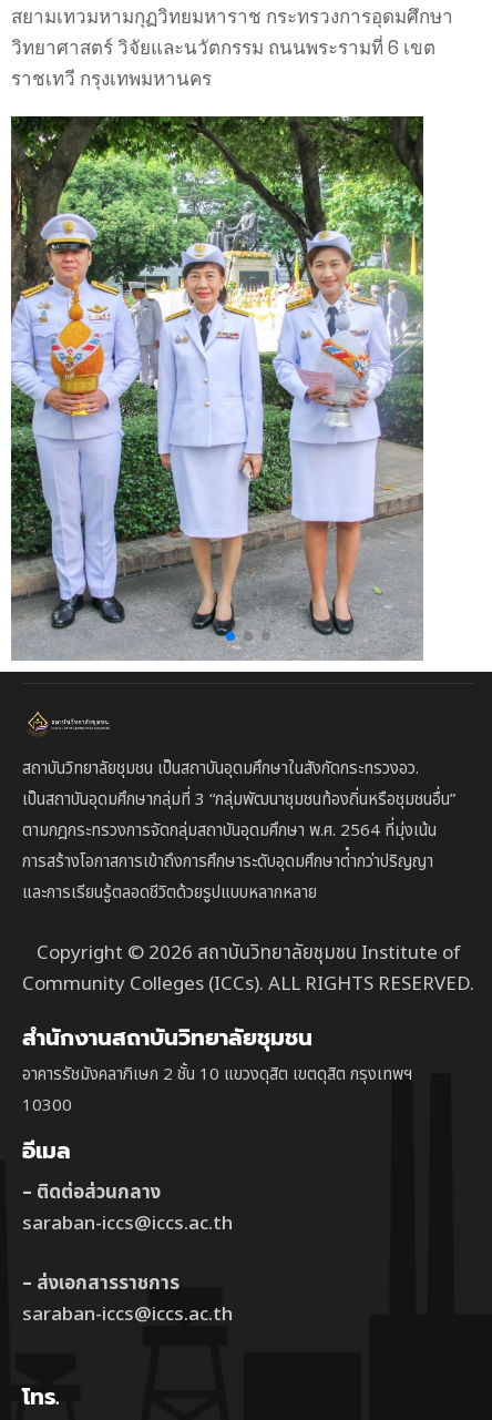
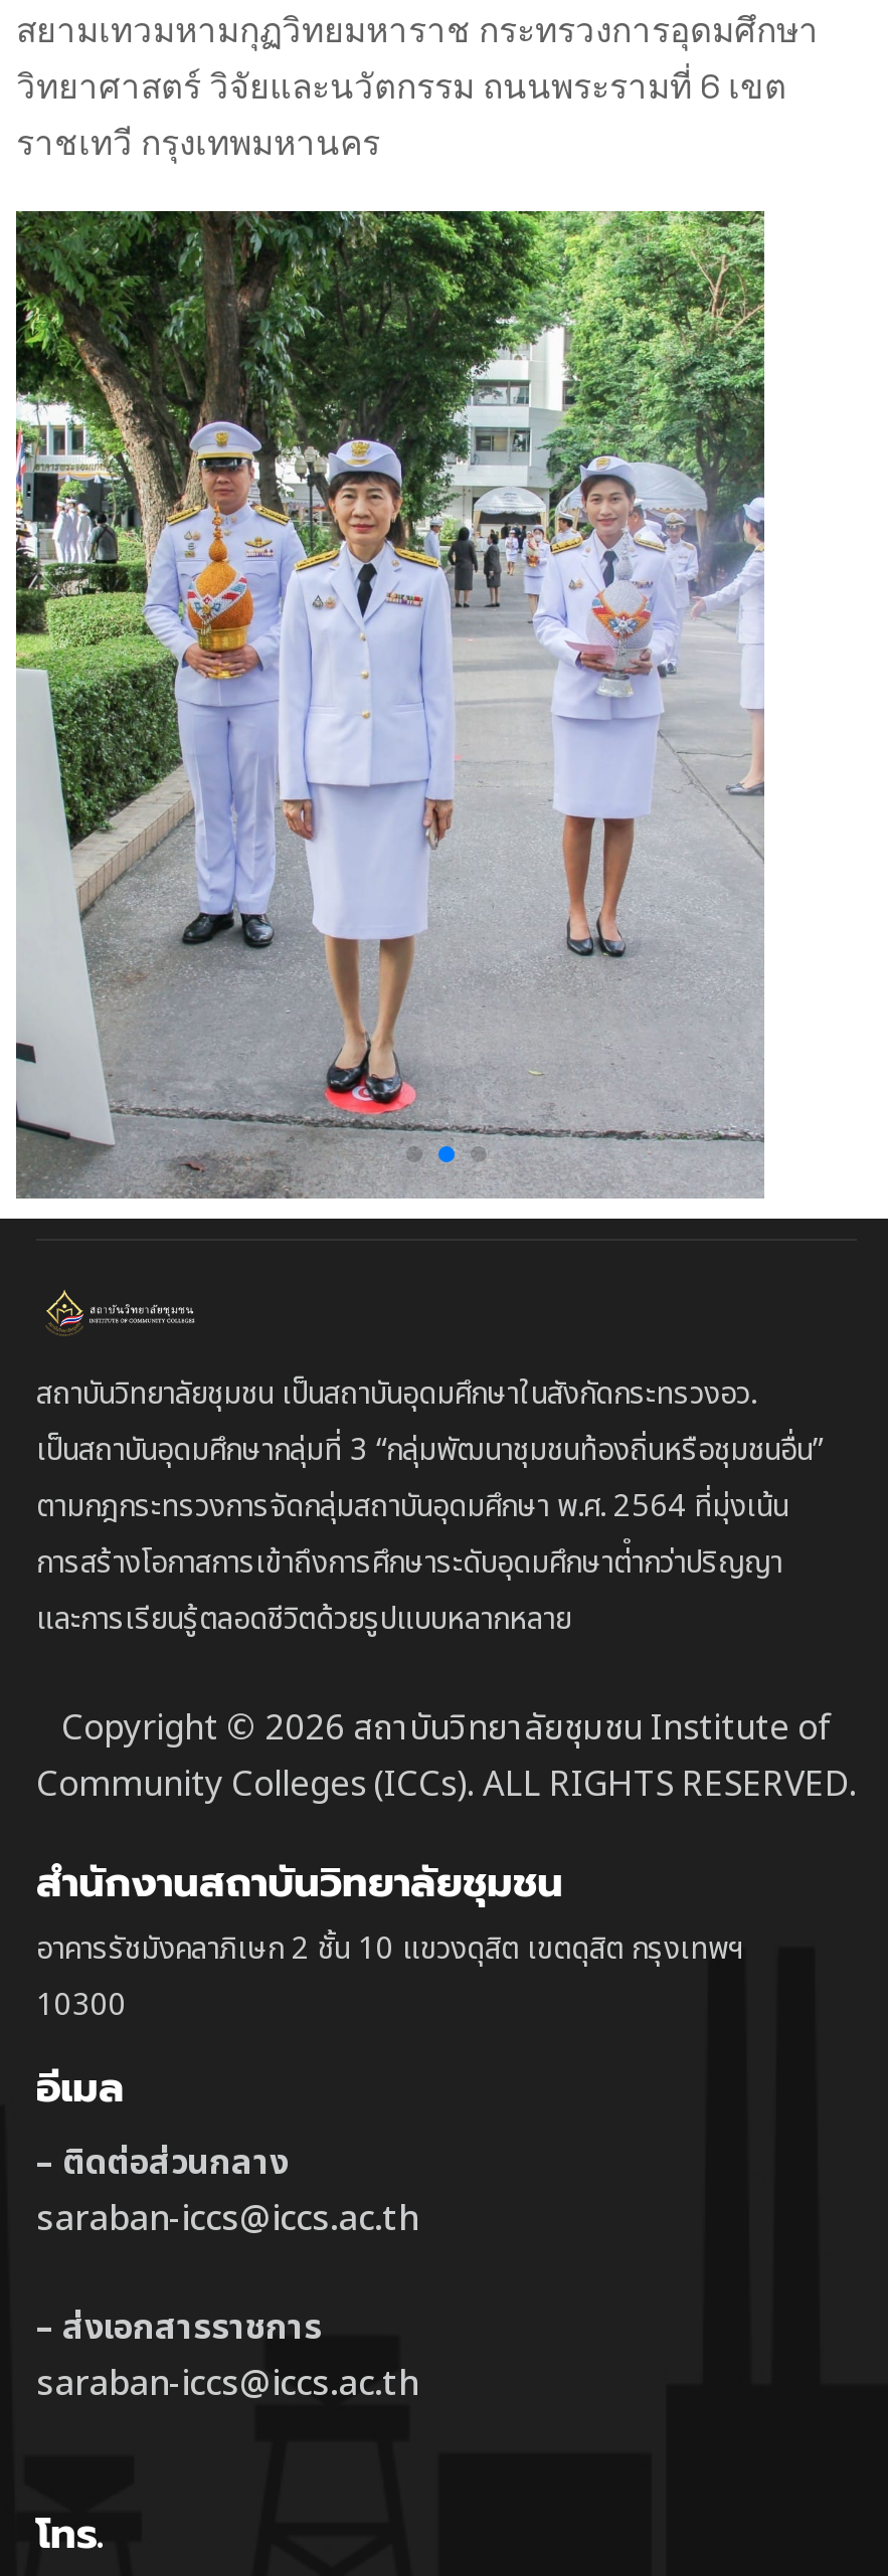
- [image]
+ [image]
